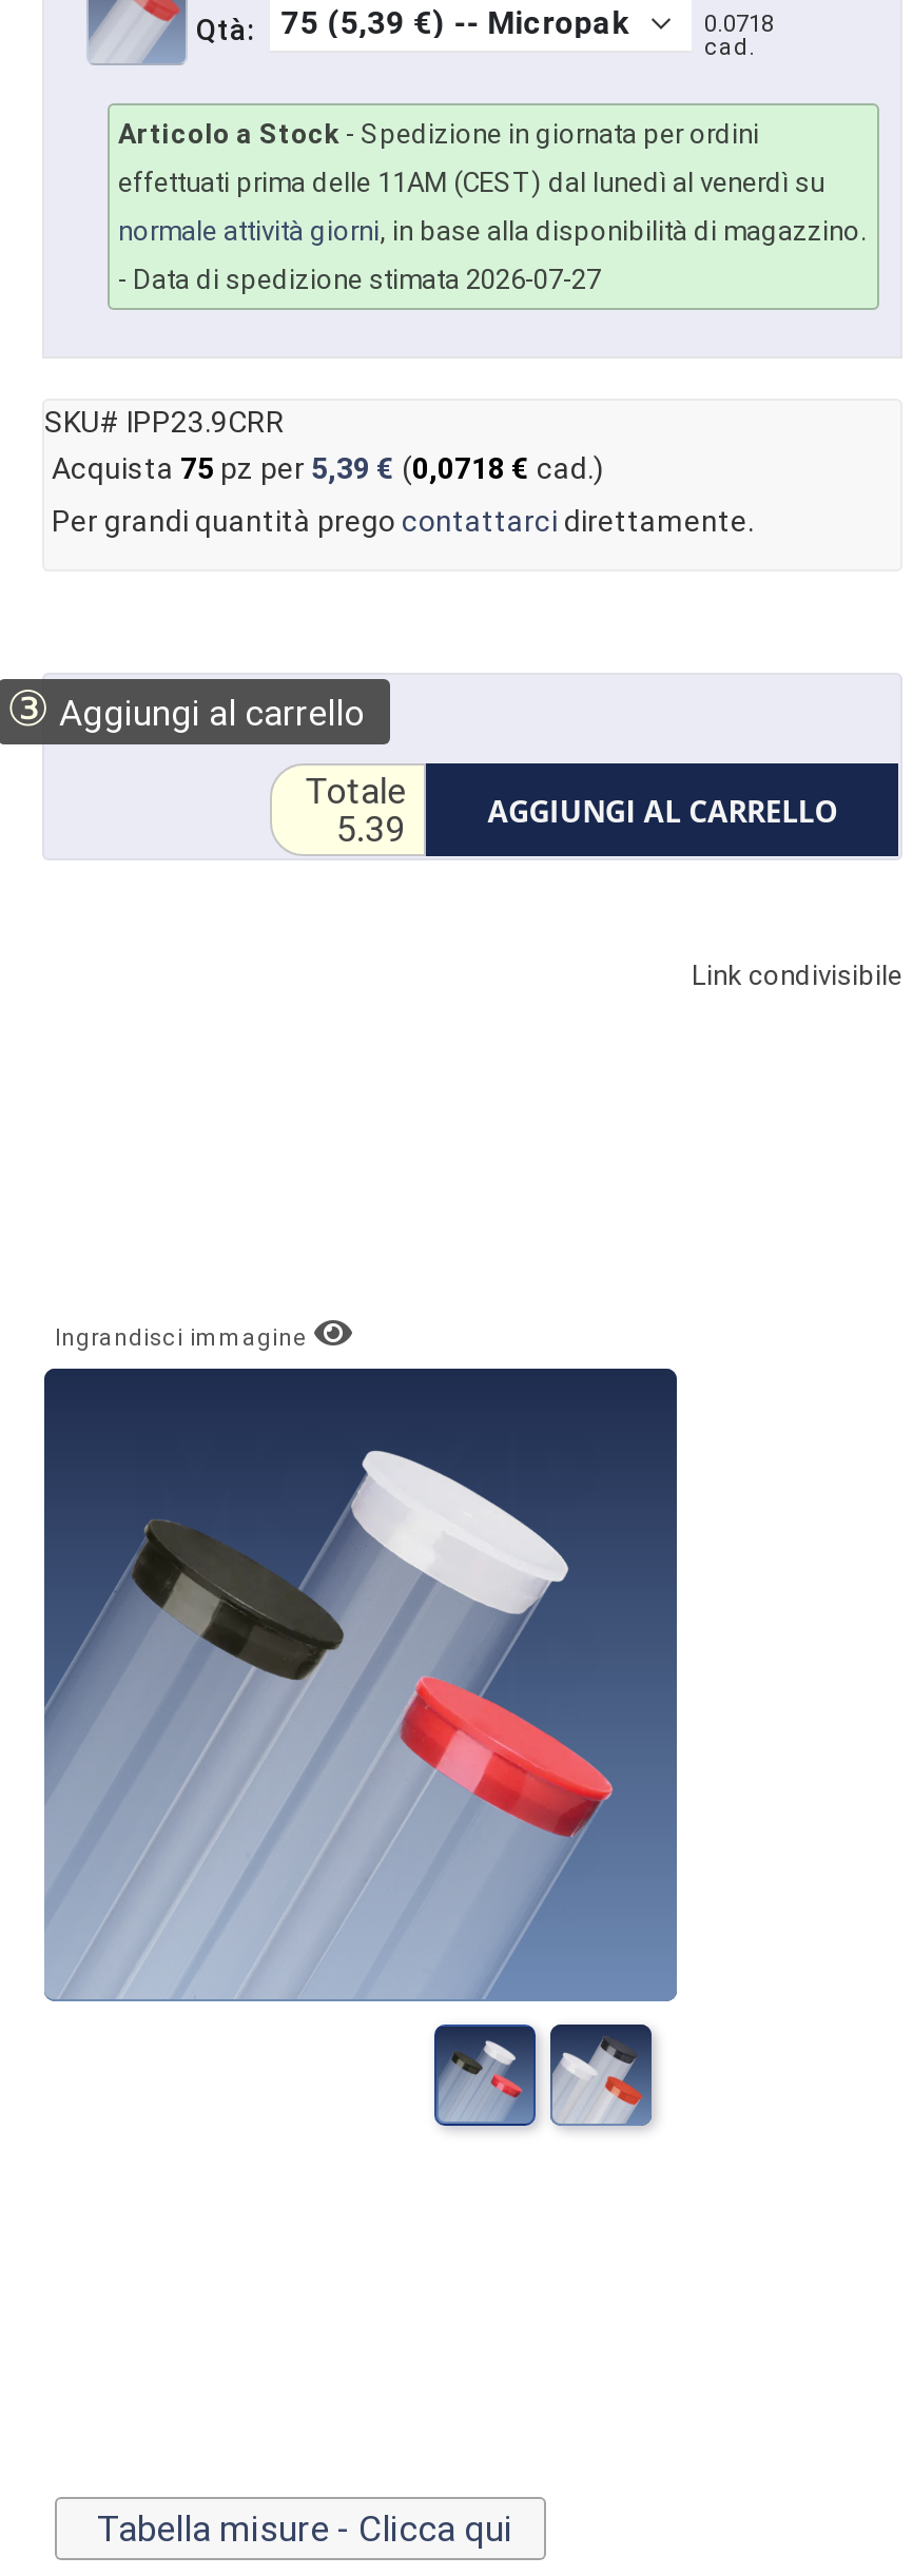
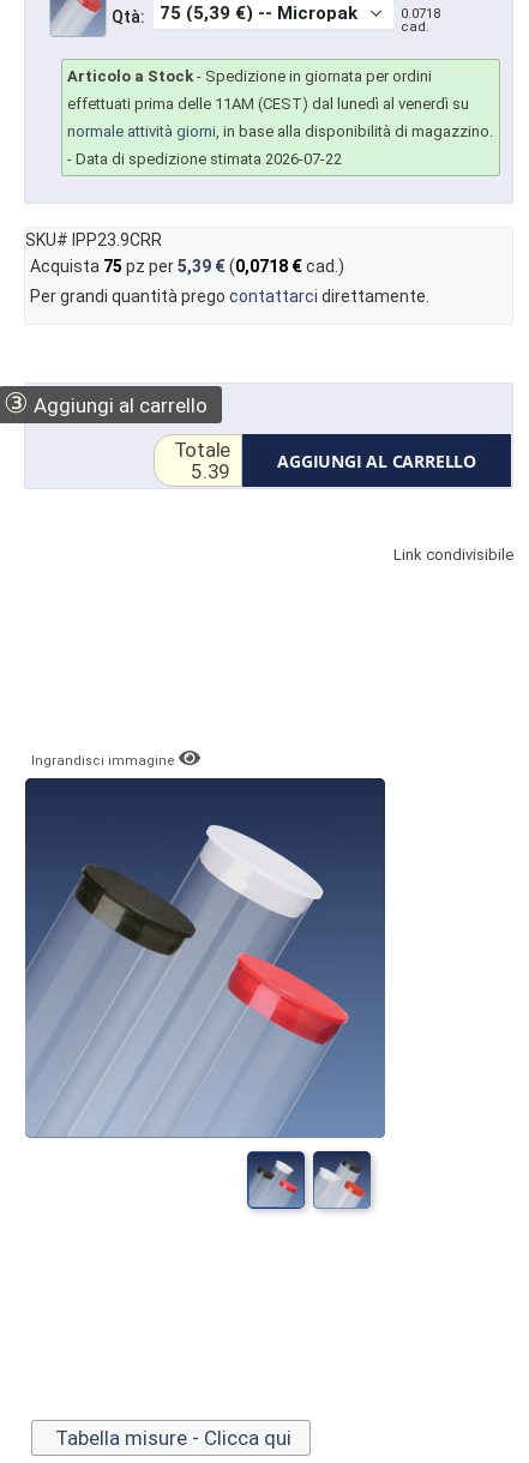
- - Data di spedizione stimata 2026-07-27
+ - Data di spedizione stimata 2026-07-22
